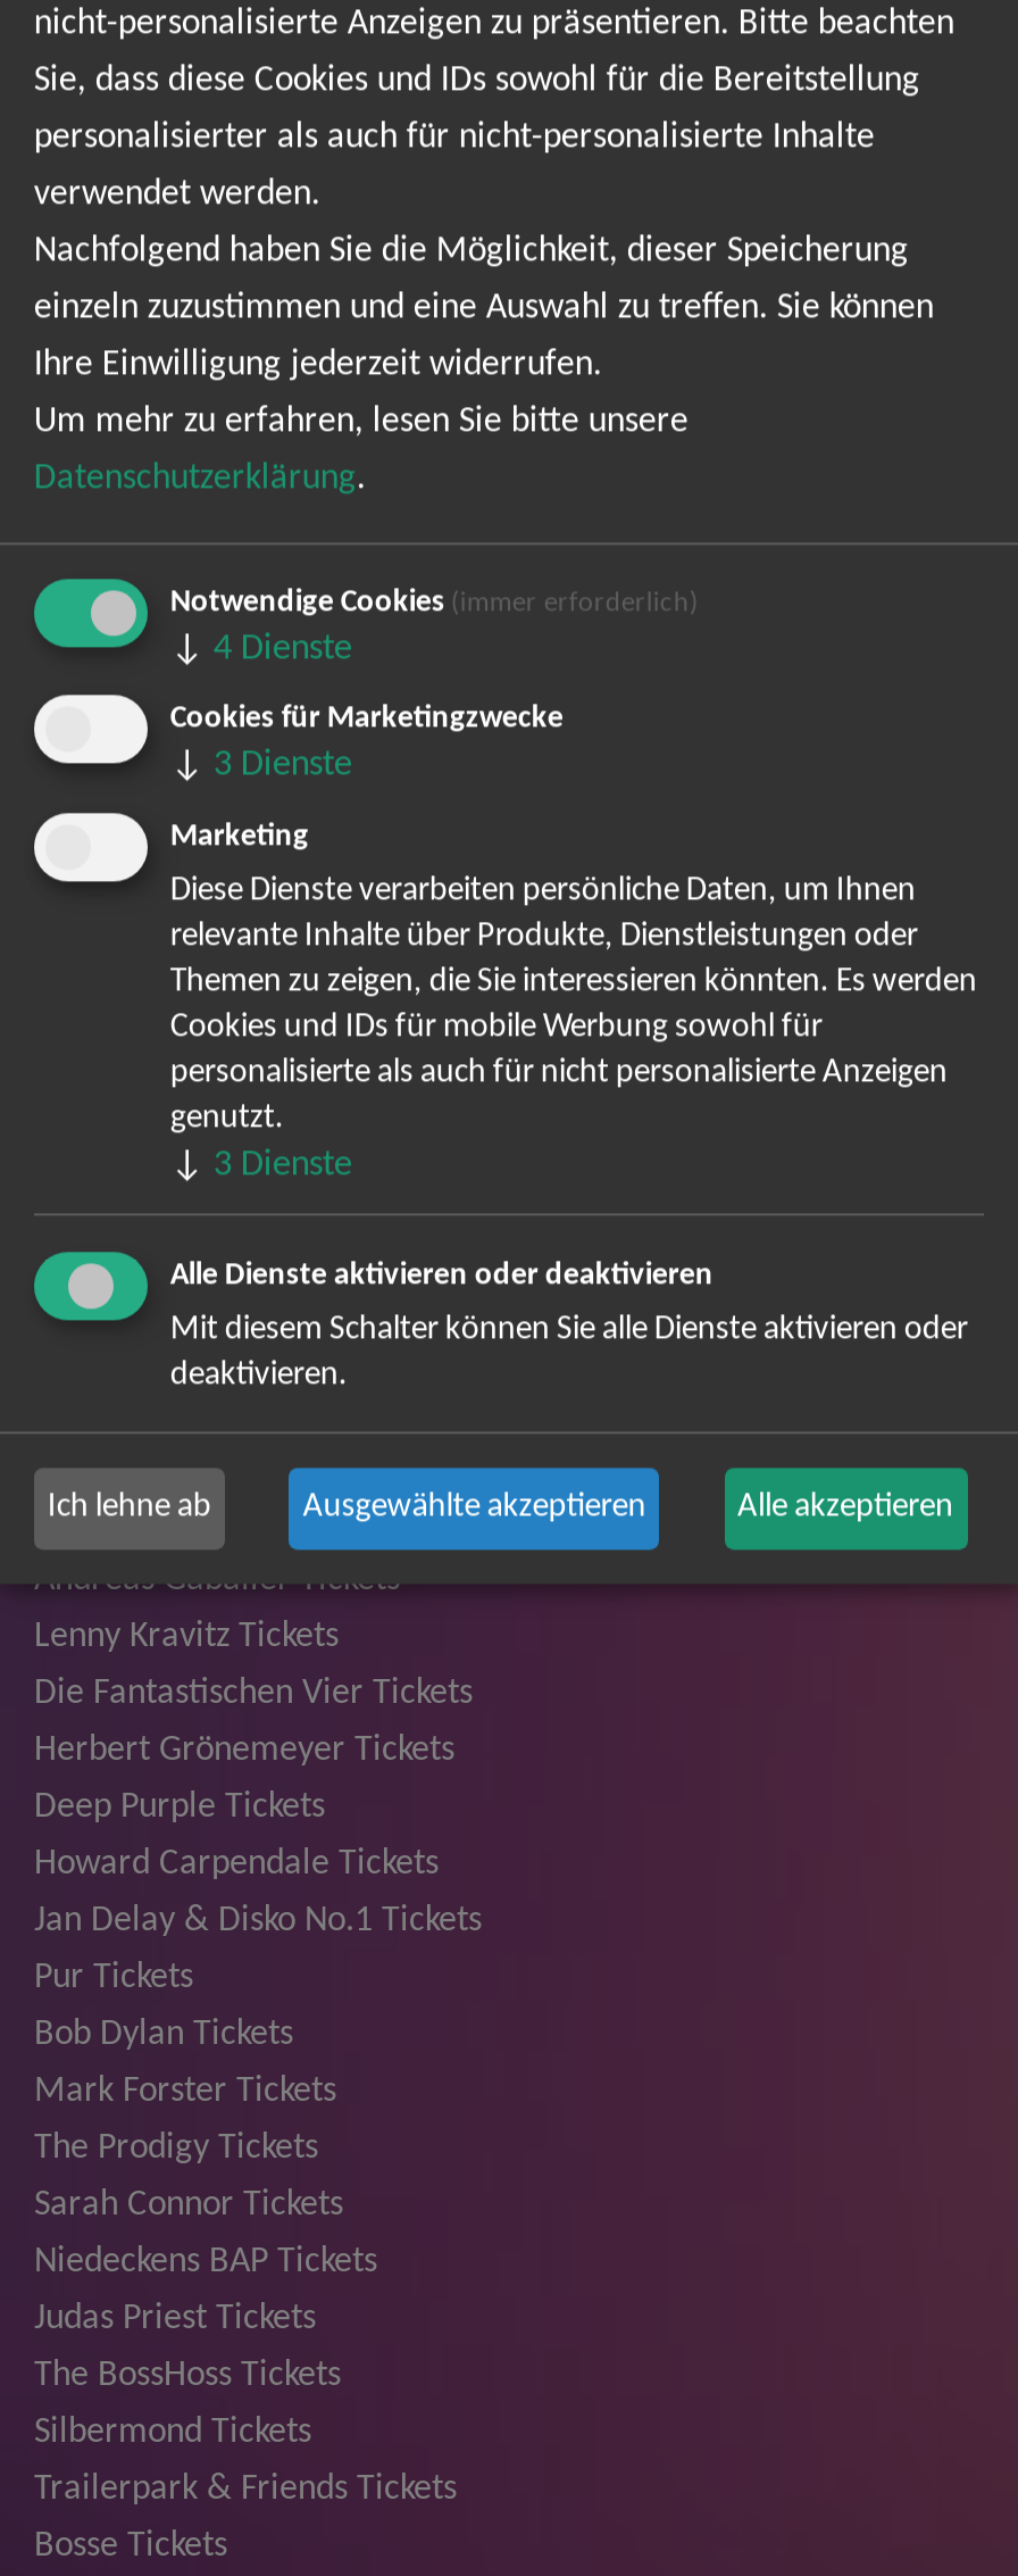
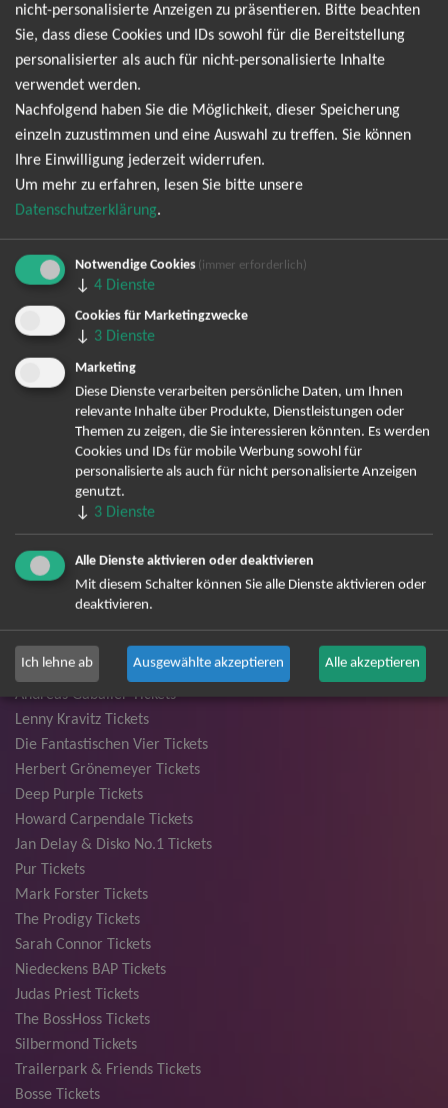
- Bob Dylan Tickets
